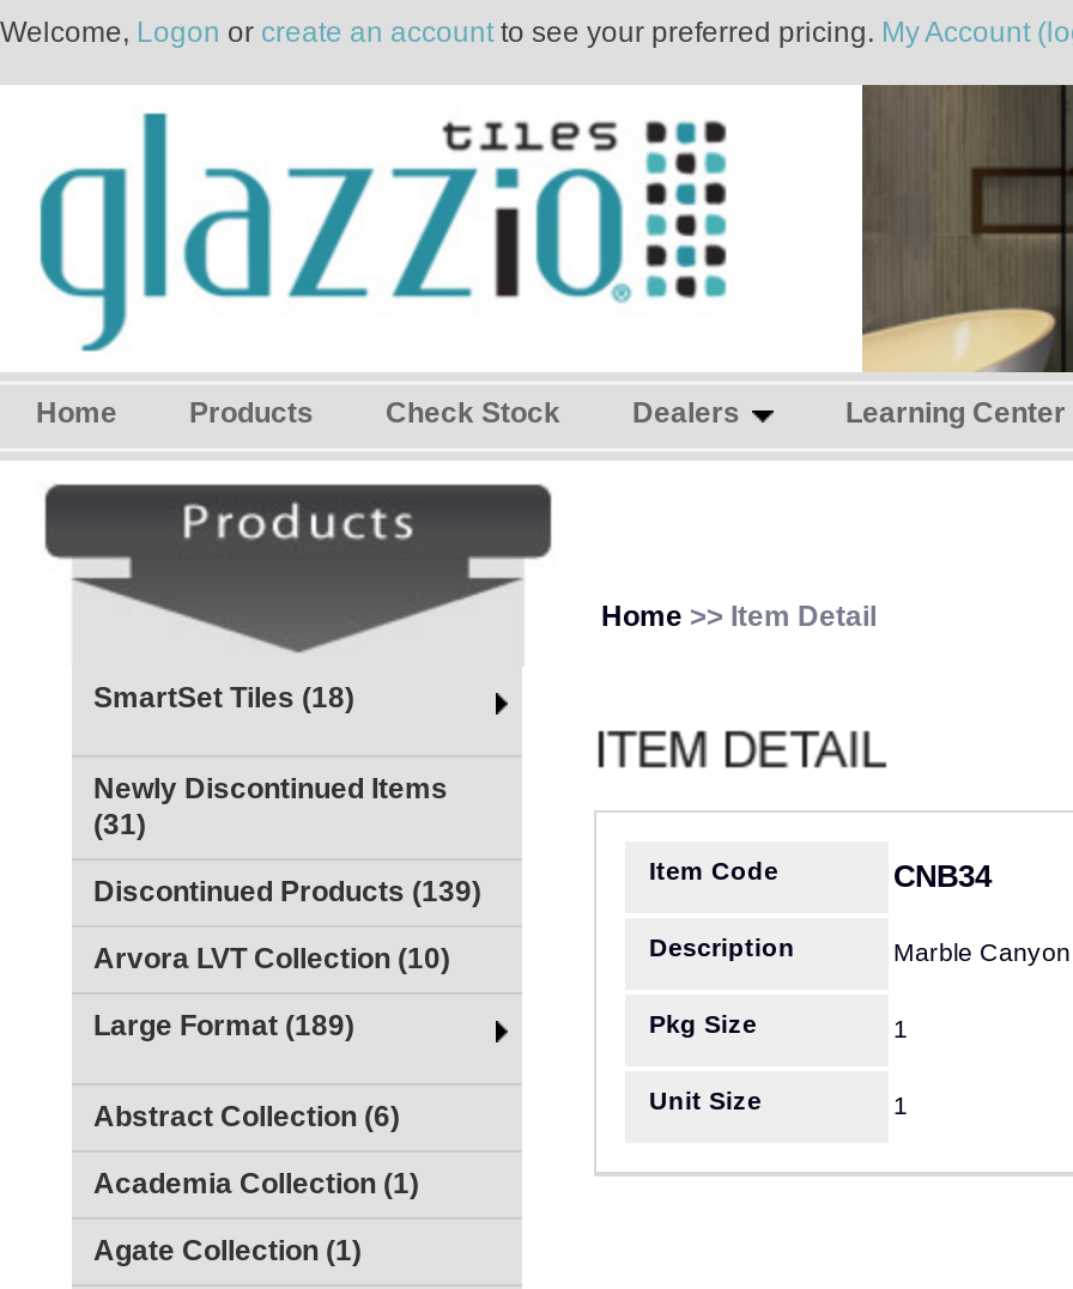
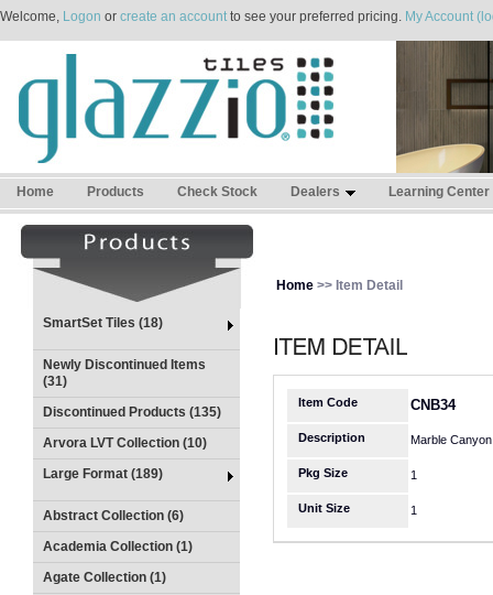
- Discontinued Products (139)
+ Discontinued Products (135)
